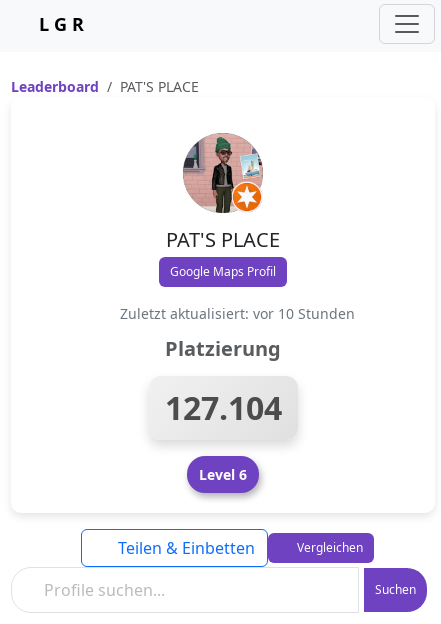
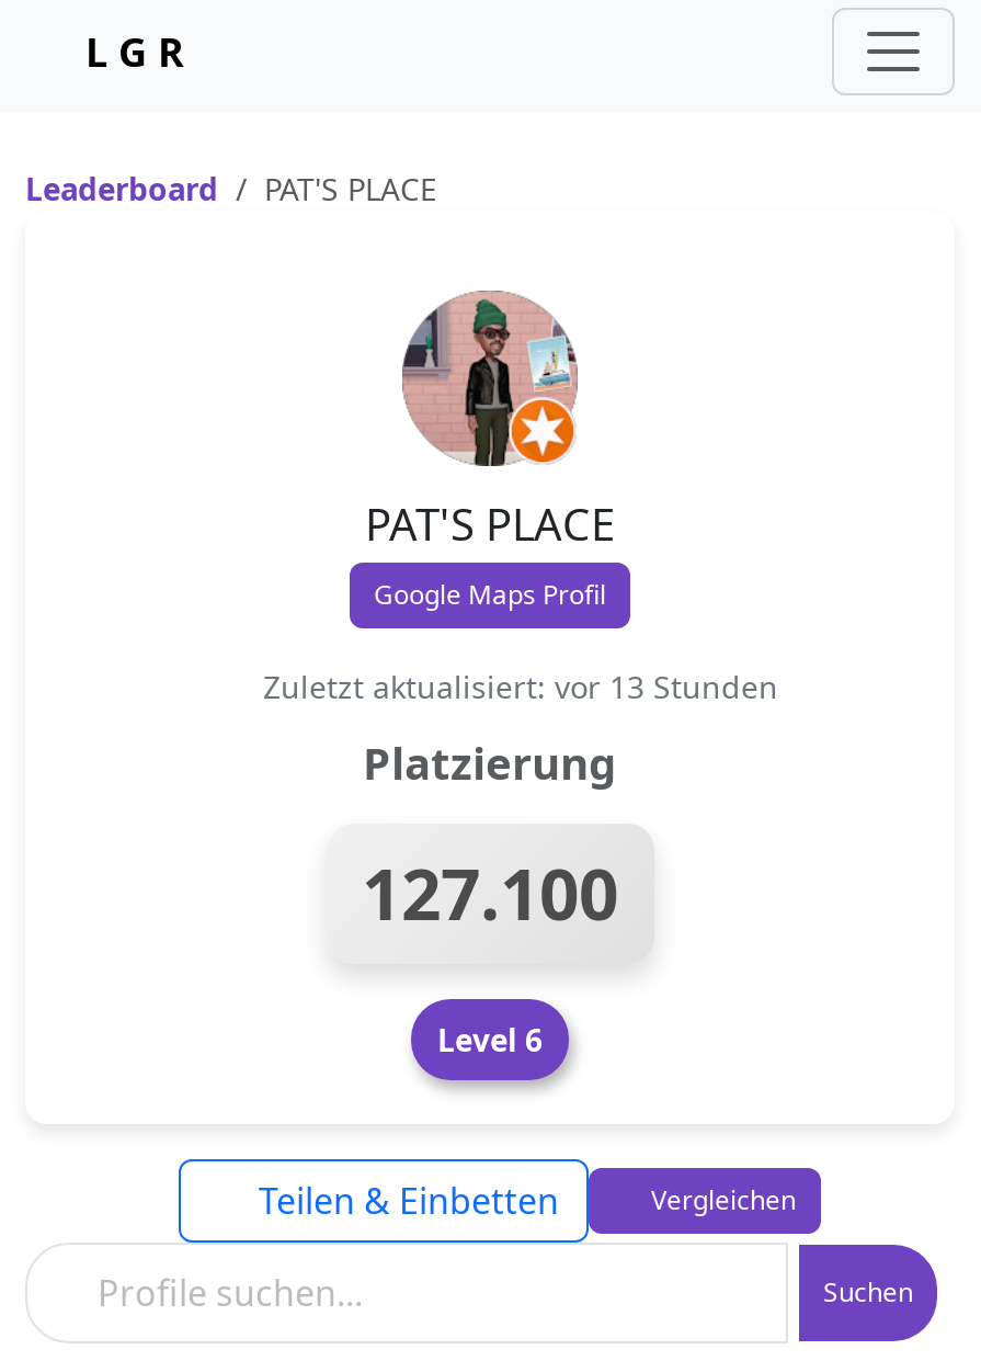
- Zuletzt aktualisiert: vor 10 Stunden
+ Zuletzt aktualisiert: vor 13 Stunden

- 127.104
+ 127.100
